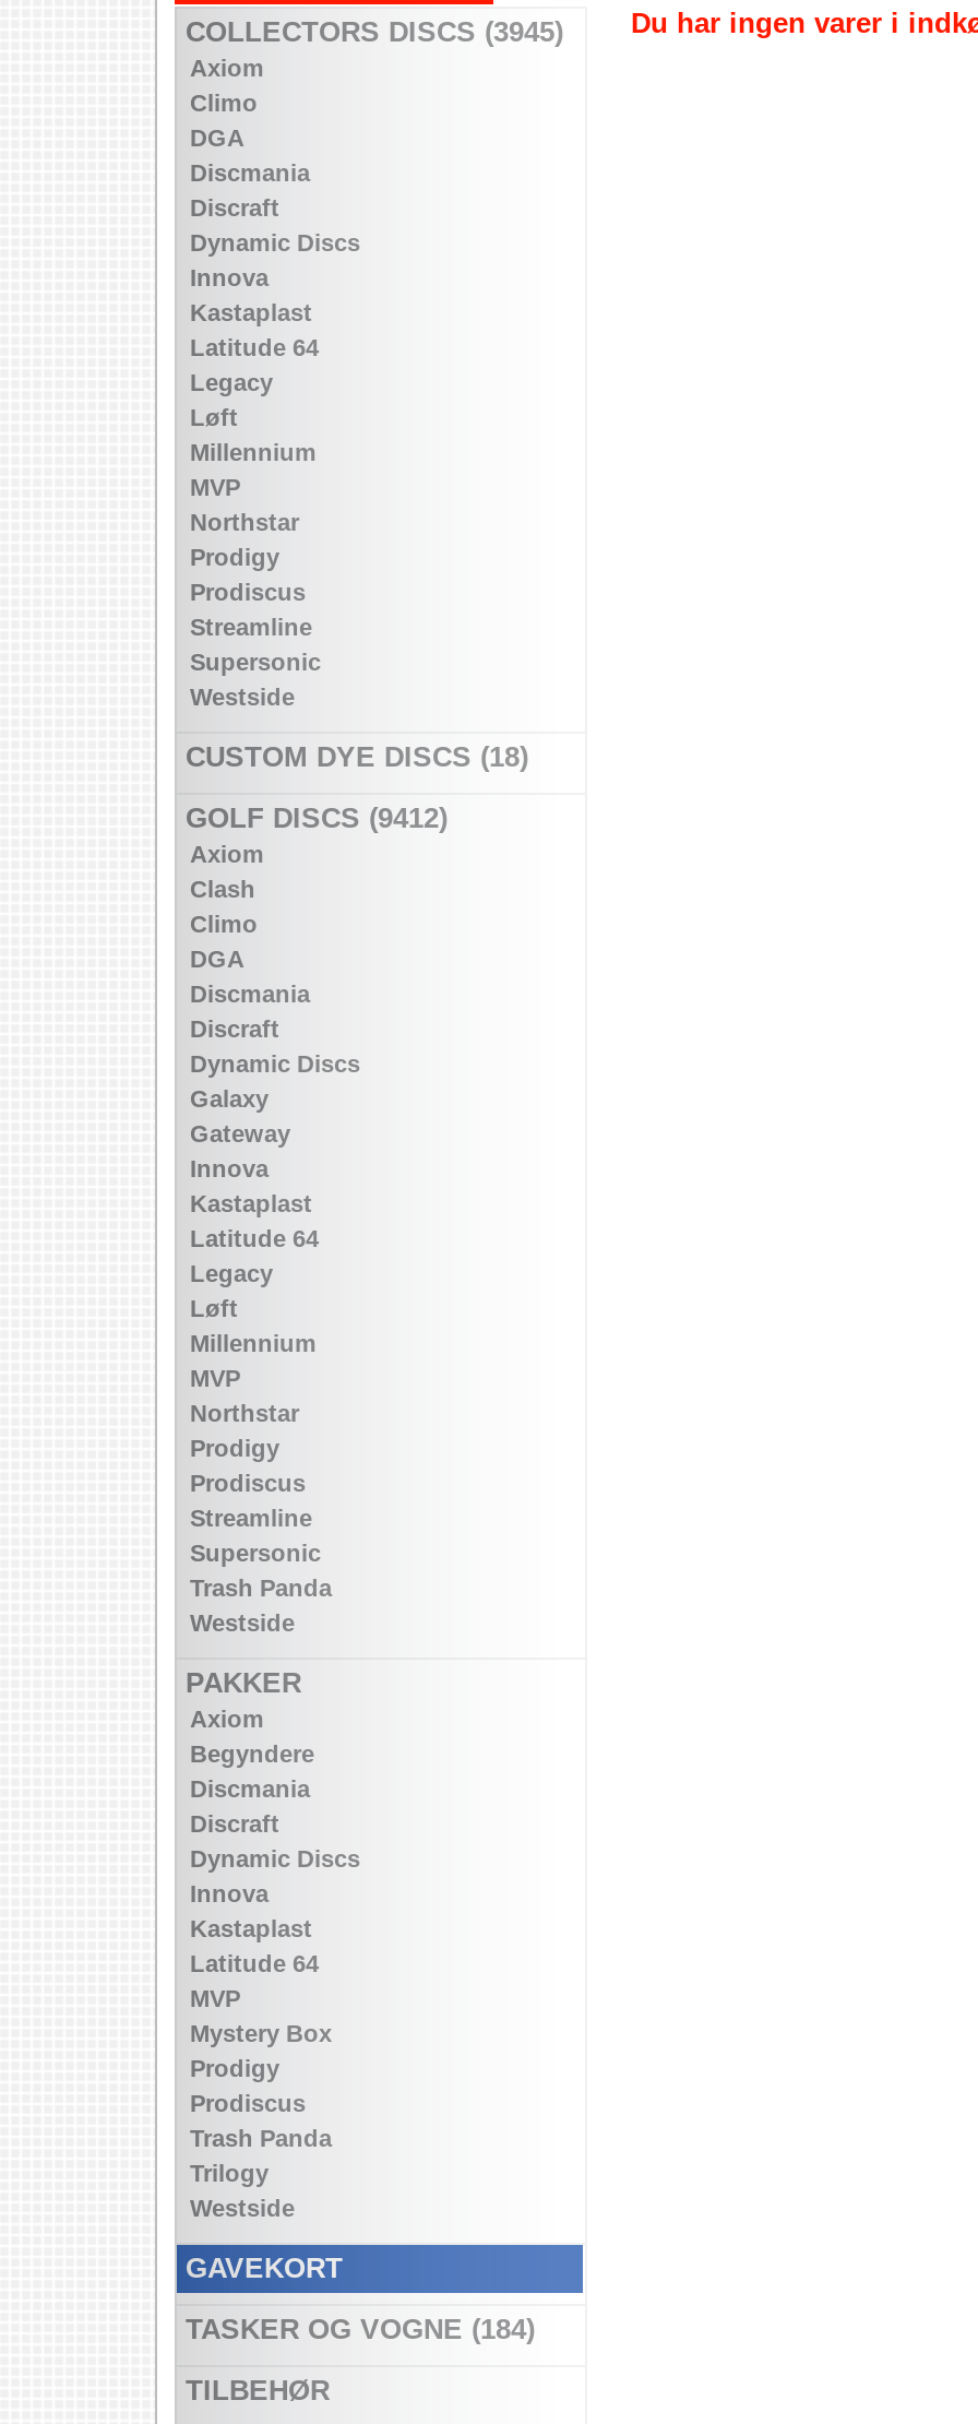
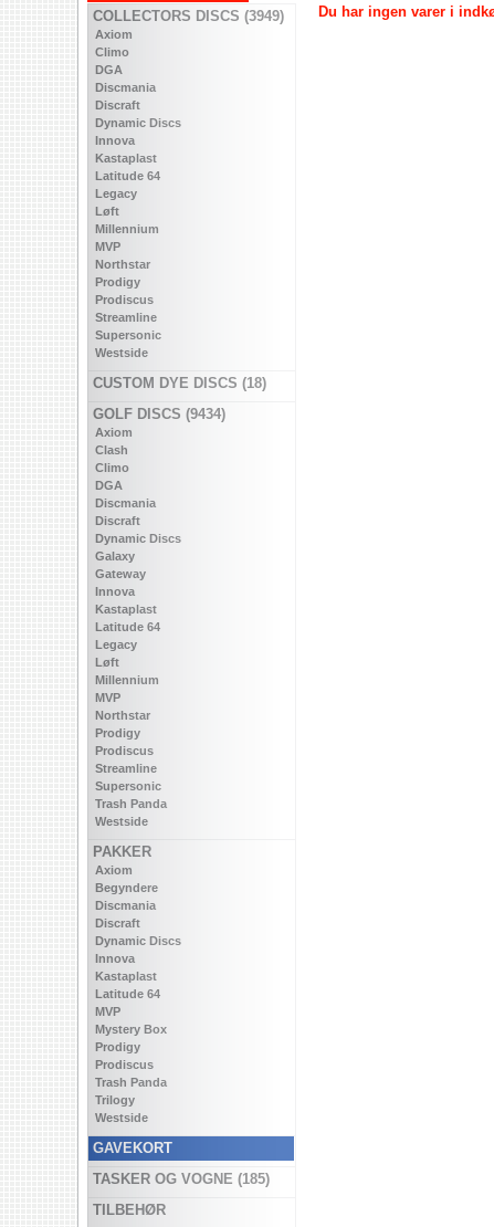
- COLLECTORS DISCS (3945)
+ COLLECTORS DISCS (3949)

- GOLF DISCS (9412)
+ GOLF DISCS (9434)

- TASKER OG VOGNE (184)
+ TASKER OG VOGNE (185)
